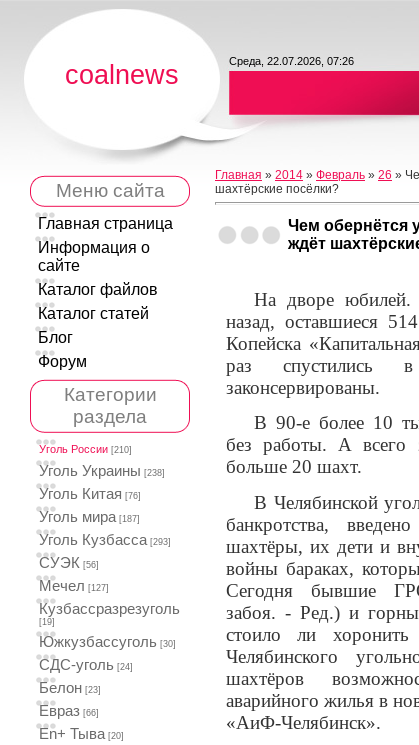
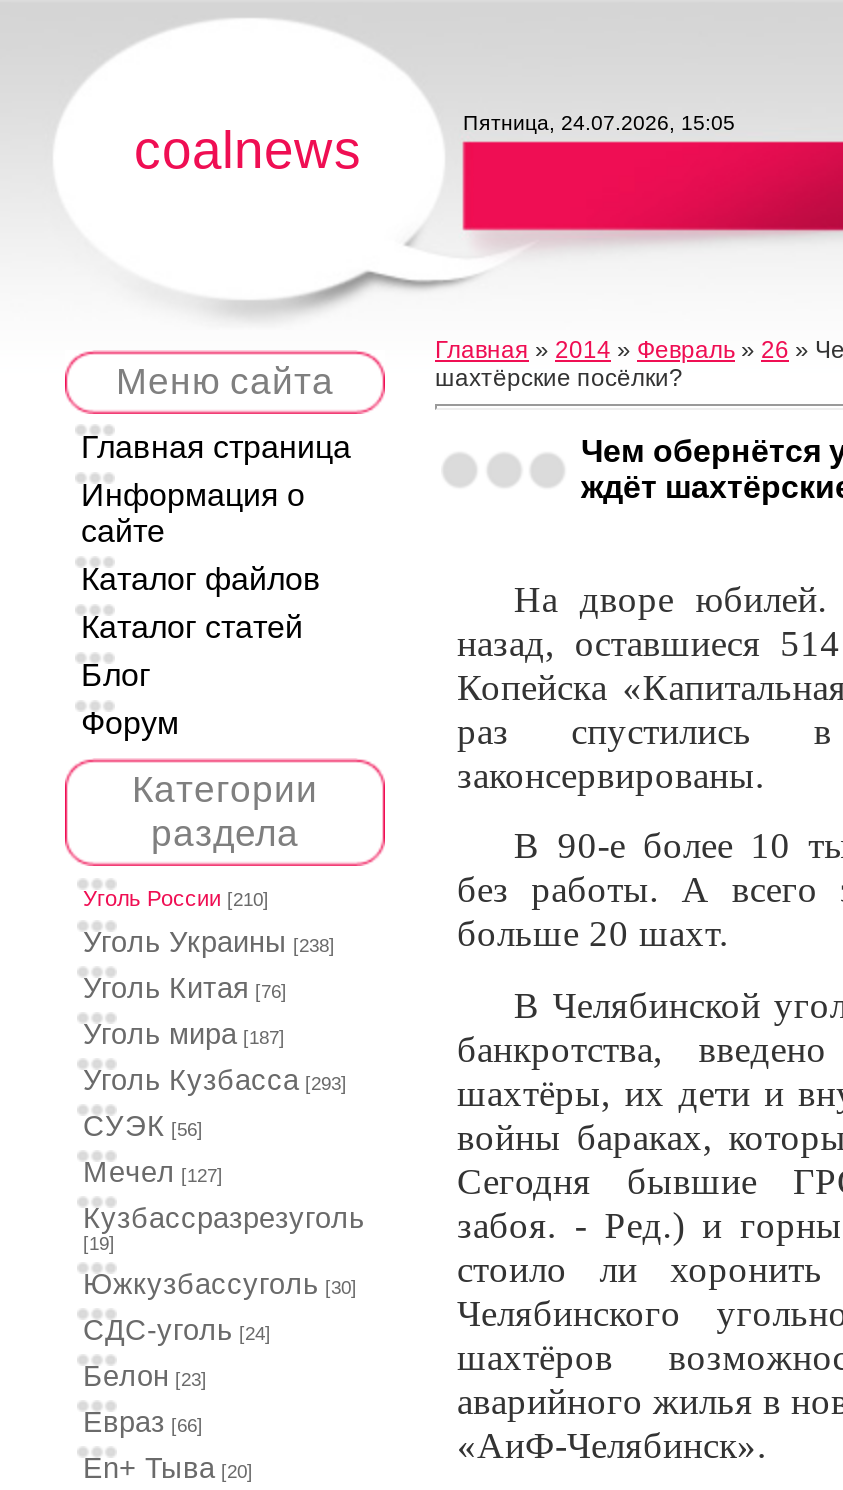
- Среда, 22.07.2026, 07:26
+ Пятница, 24.07.2026, 15:05
